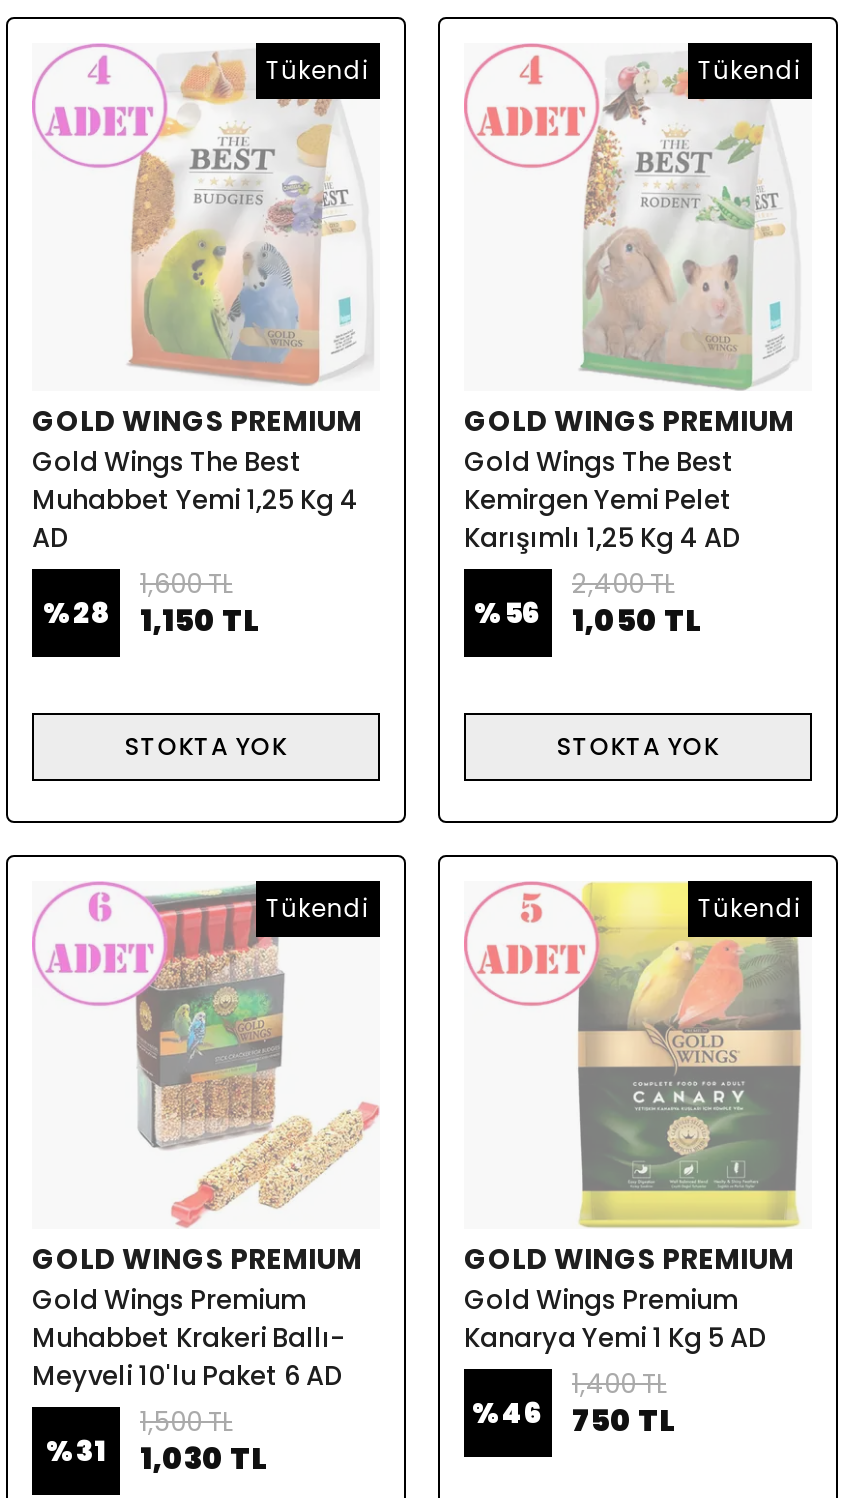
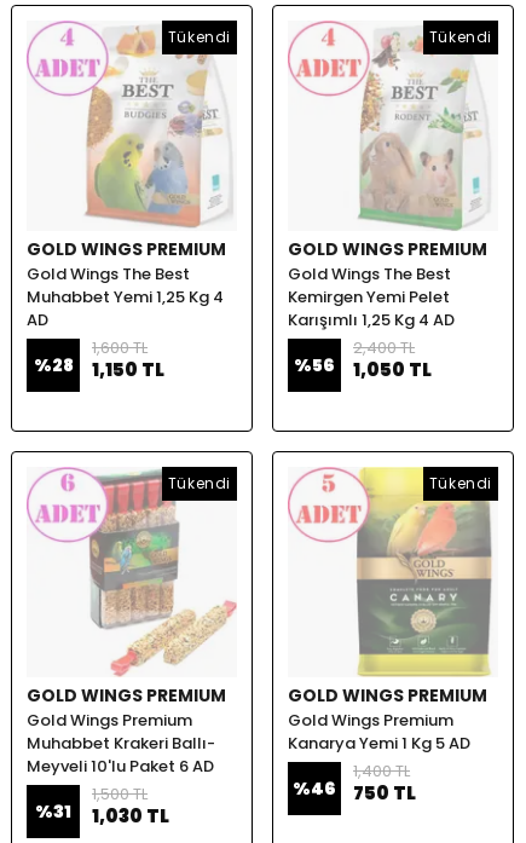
- STOKTA YOK

- STOKTA YOK
